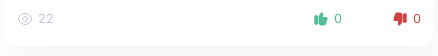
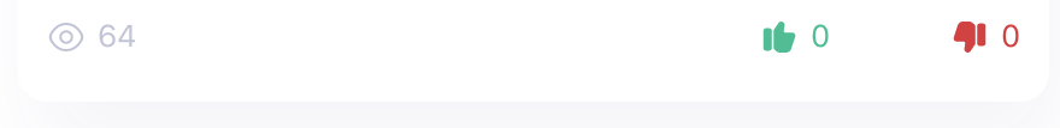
- 22
+ 64
